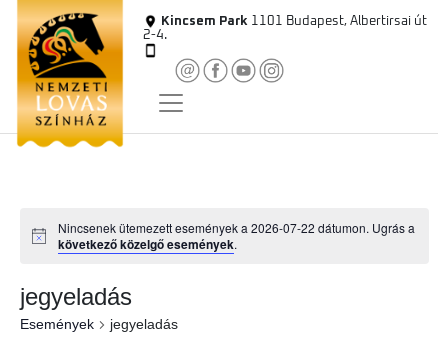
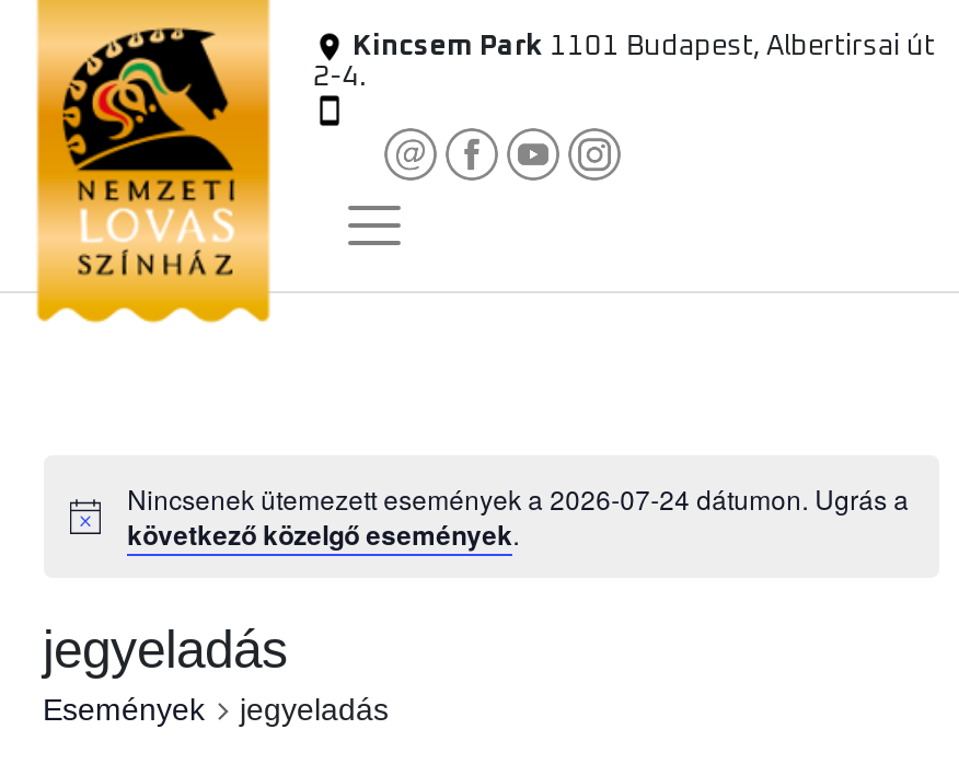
- Nincsenek ütemezett események a 2026-07-22 dátumon. Ugrás a
+ Nincsenek ütemezett események a 2026-07-24 dátumon. Ugrás a
